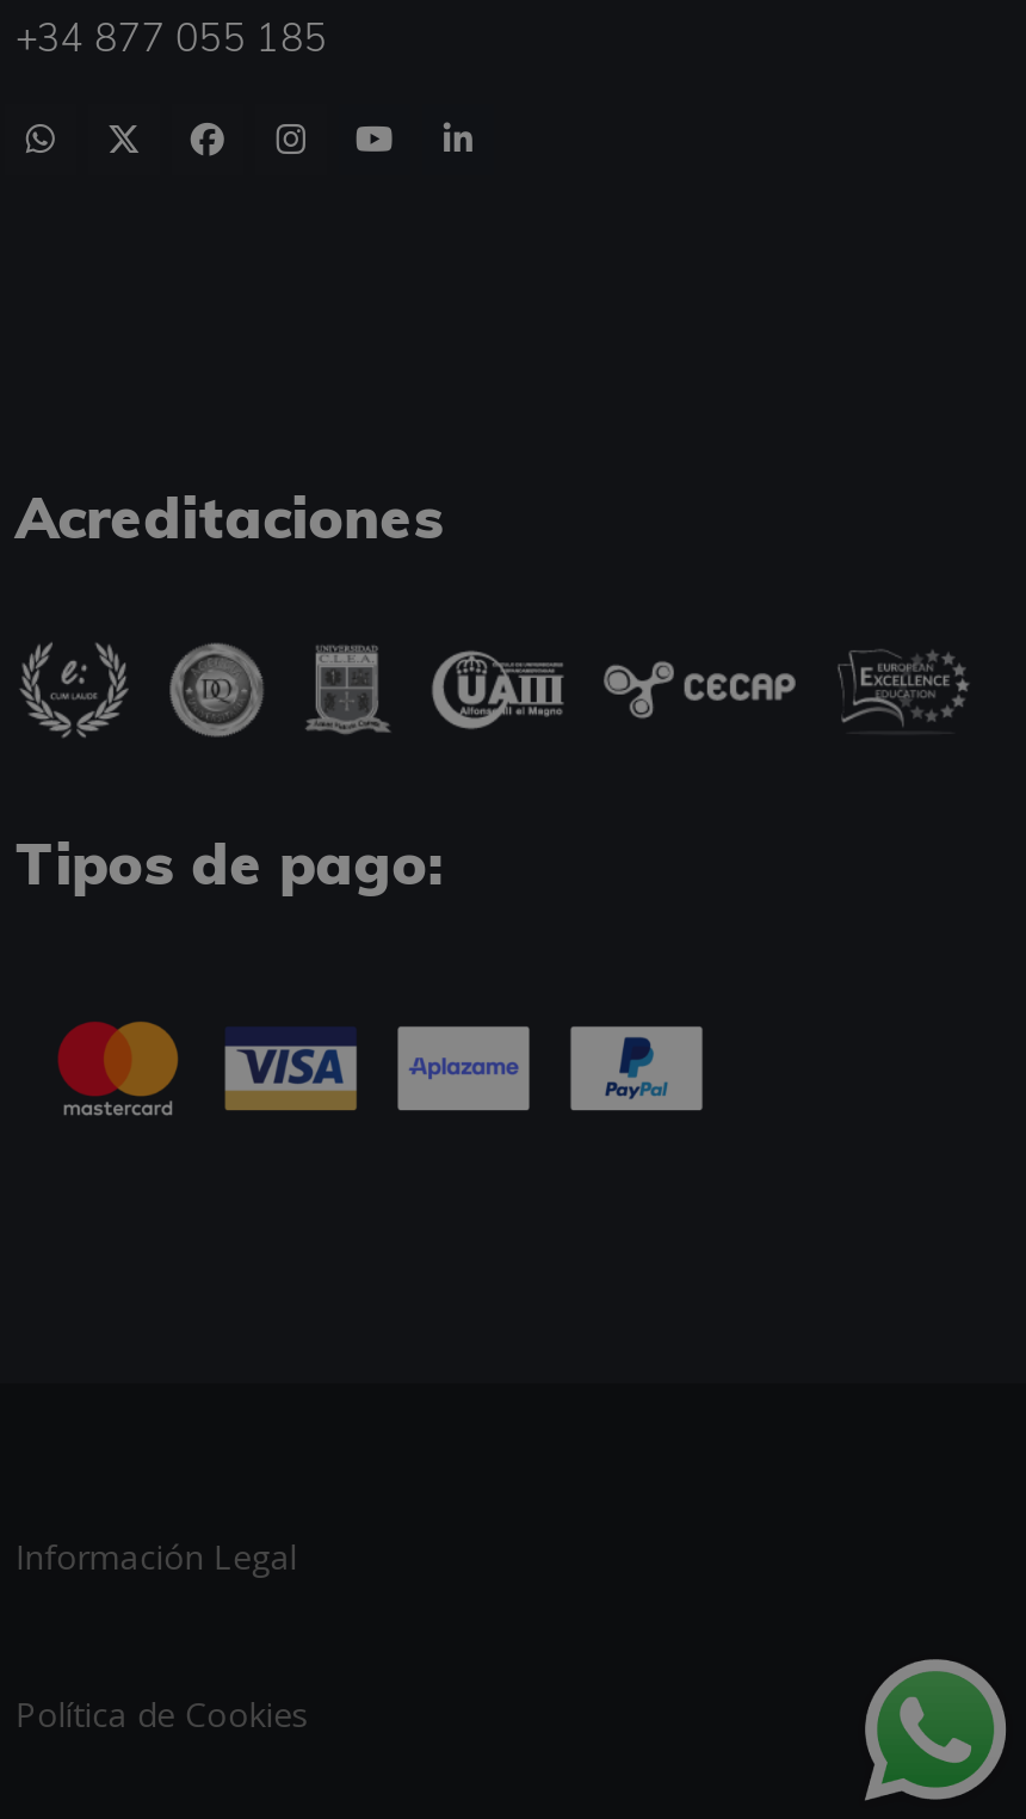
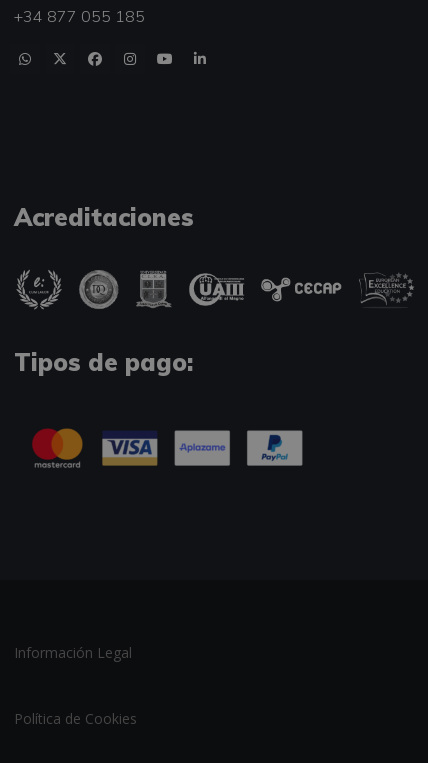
- [image]
